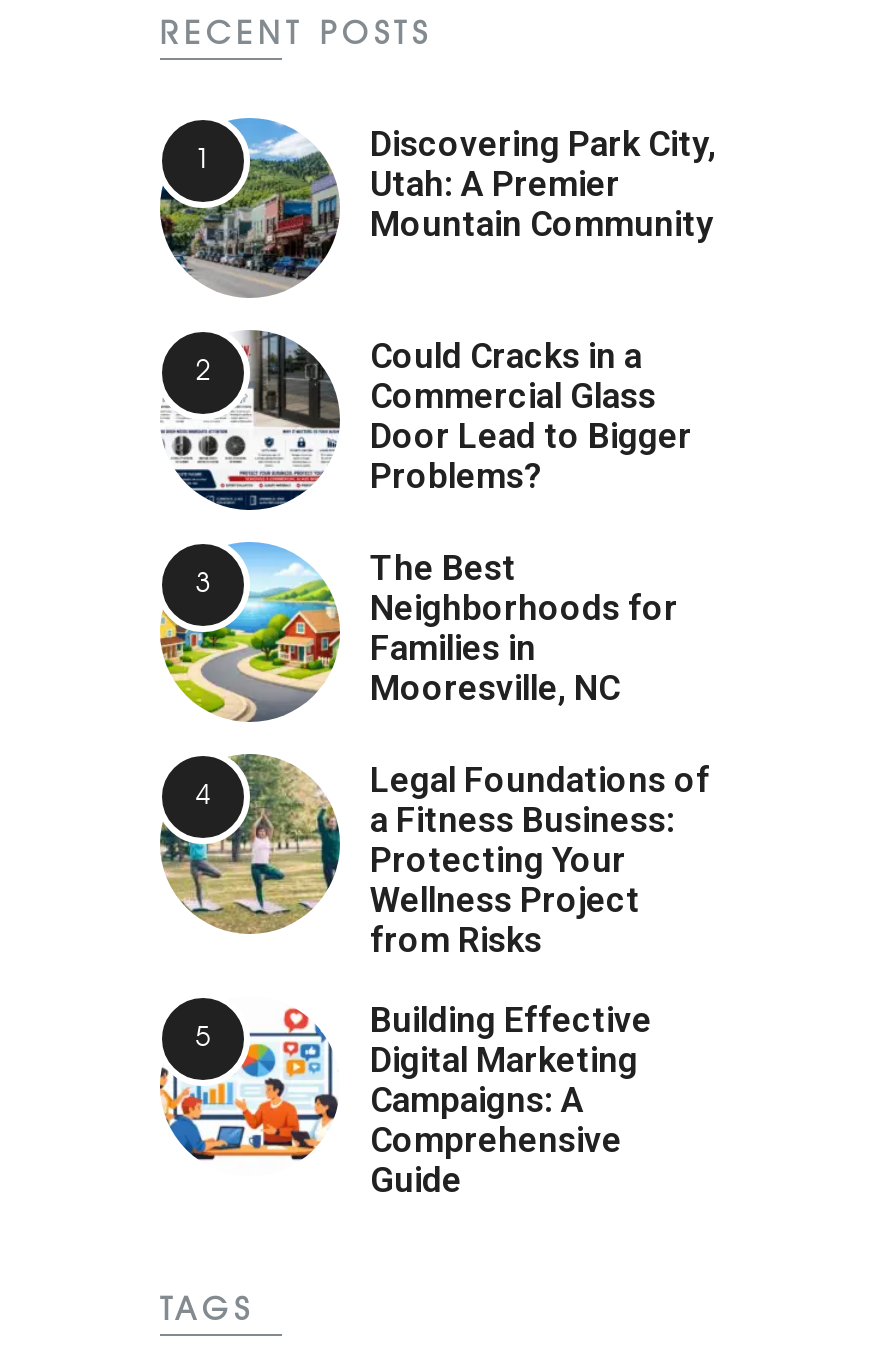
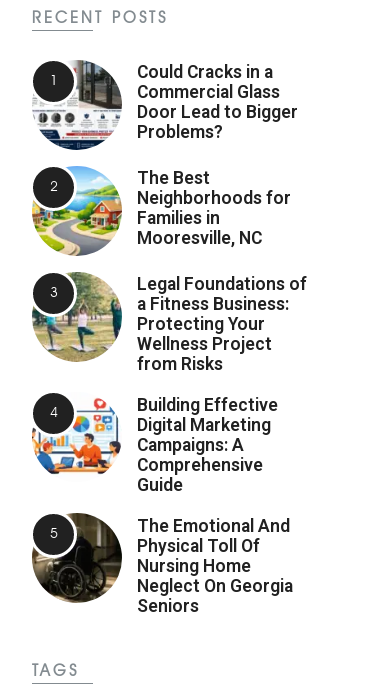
- [image]
- Discovering Park City,
- Utah: A Premier
- Mountain Community

moved up: [image] | Could Cracks in a | Commercial Glass | ... | Comprehensive | Guide

+ [image]
+ The Emotional And
+ Physical Toll Of
+ Nursing Home
+ Neglect On Georgia
+ Seniors
